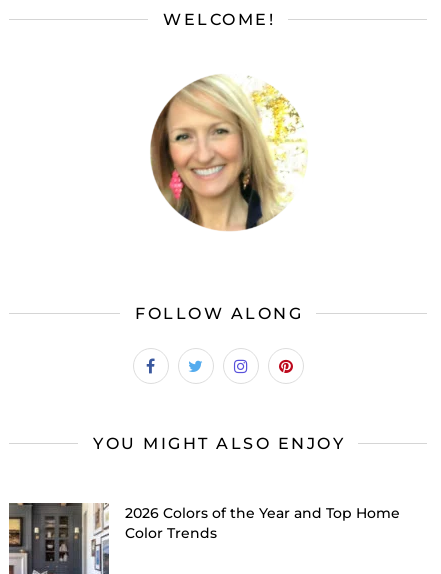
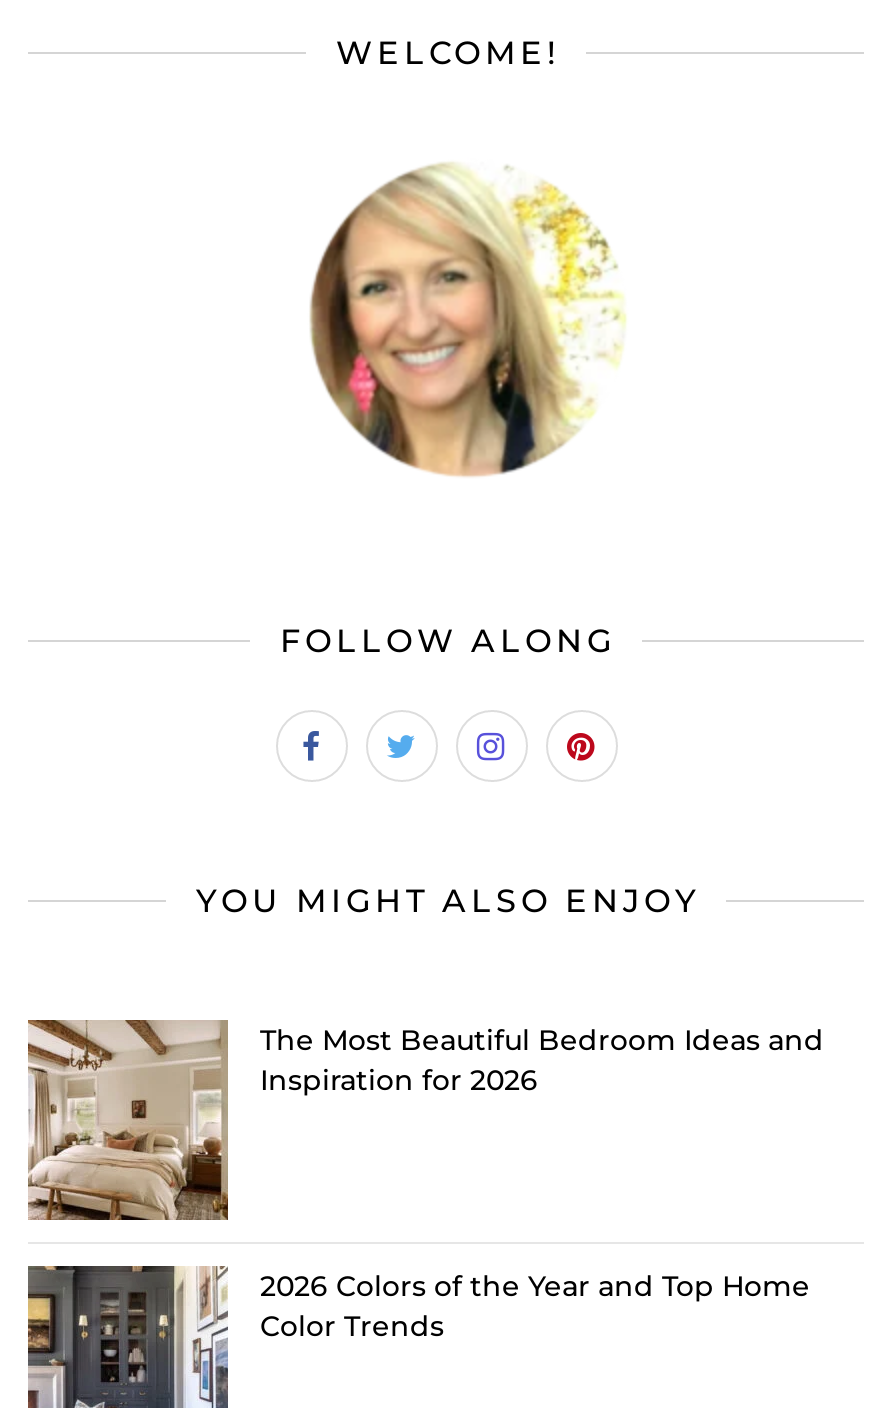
+ [image]
+ The Most Beautiful Bedroom Ideas and
+ Inspiration for 2026
